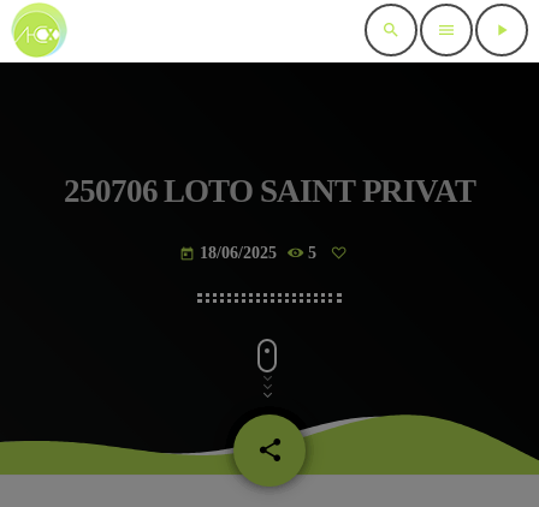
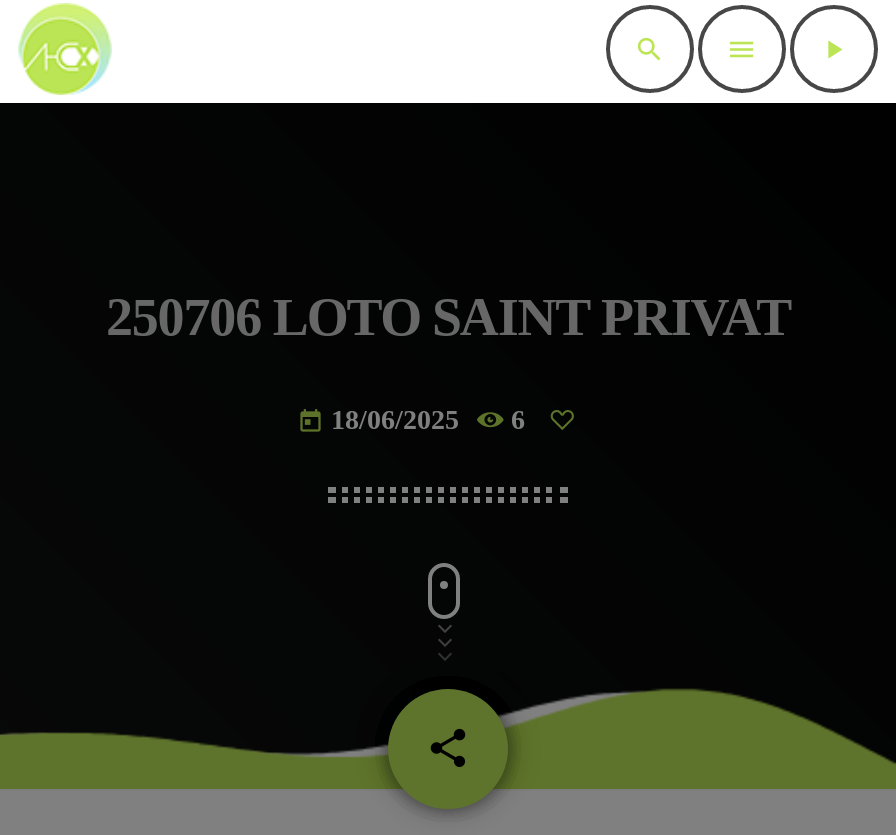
- 5
+ 6
